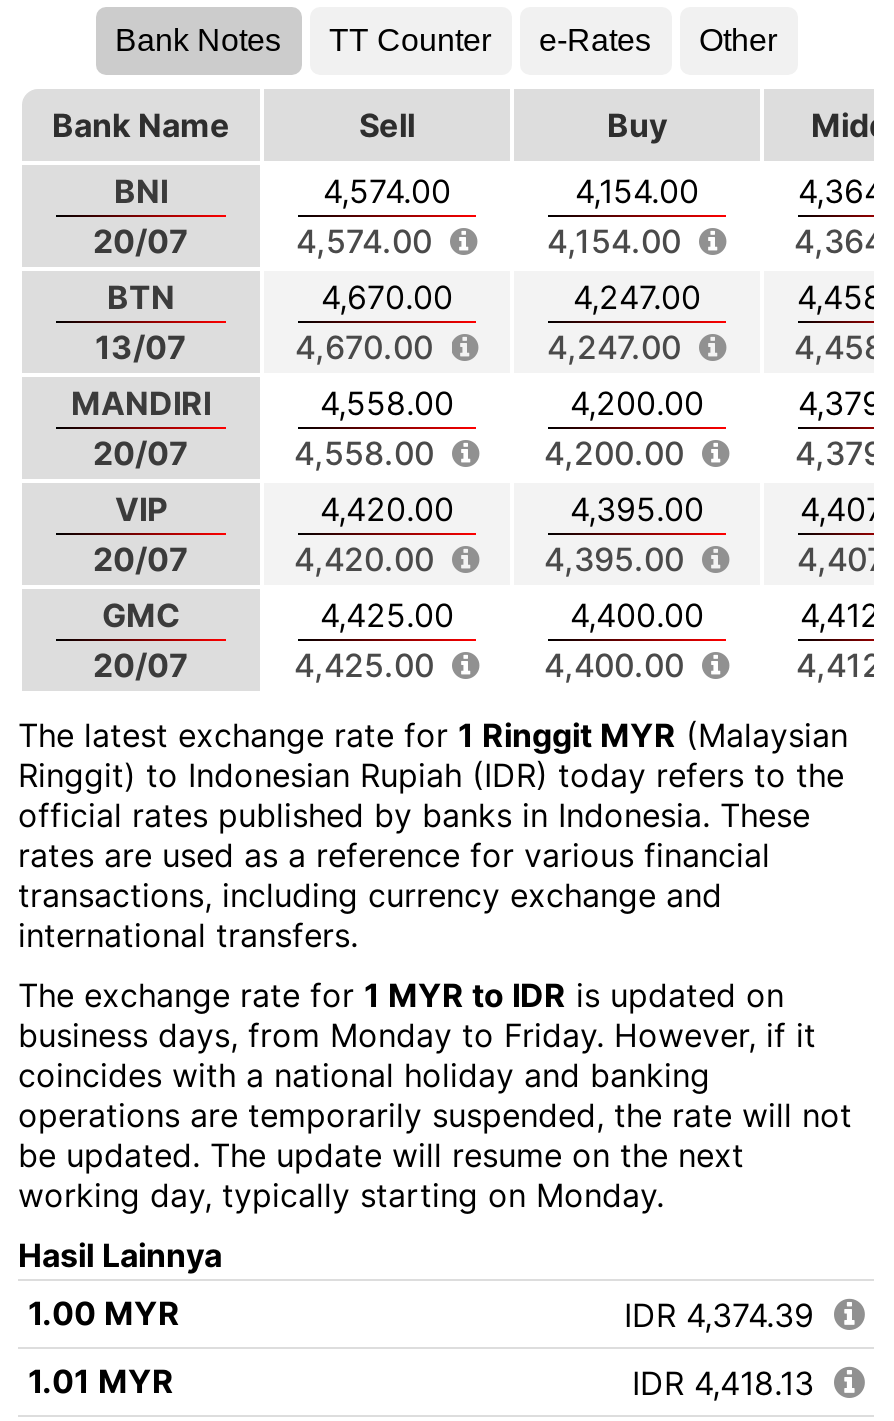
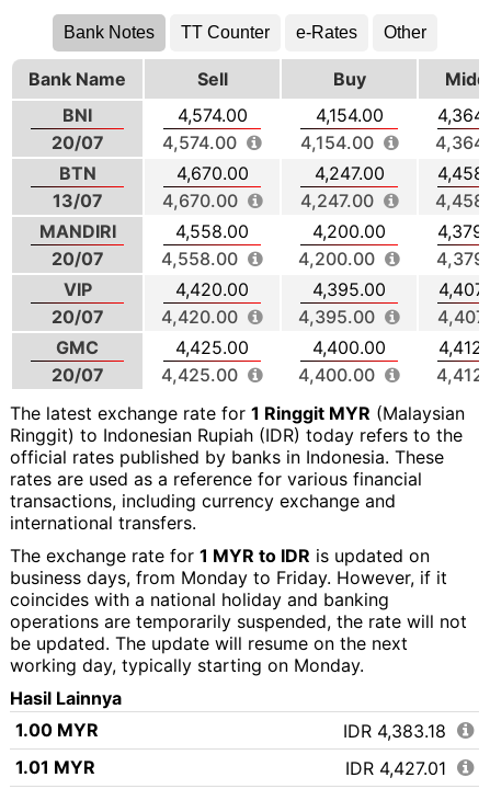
- IDR 4,374.39
+ IDR 4,383.18

- IDR 4,418.13
+ IDR 4,427.01
